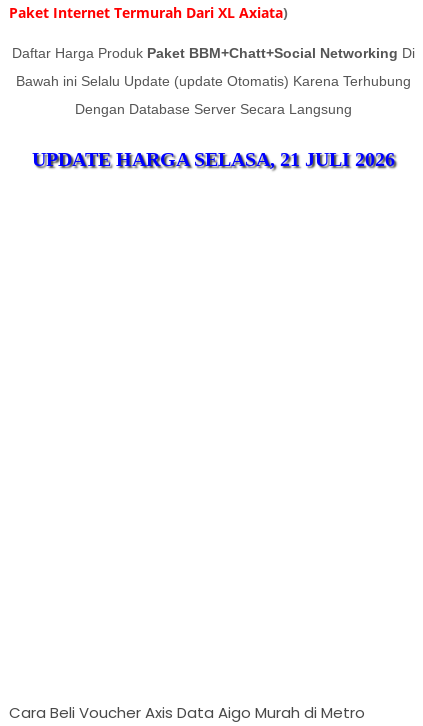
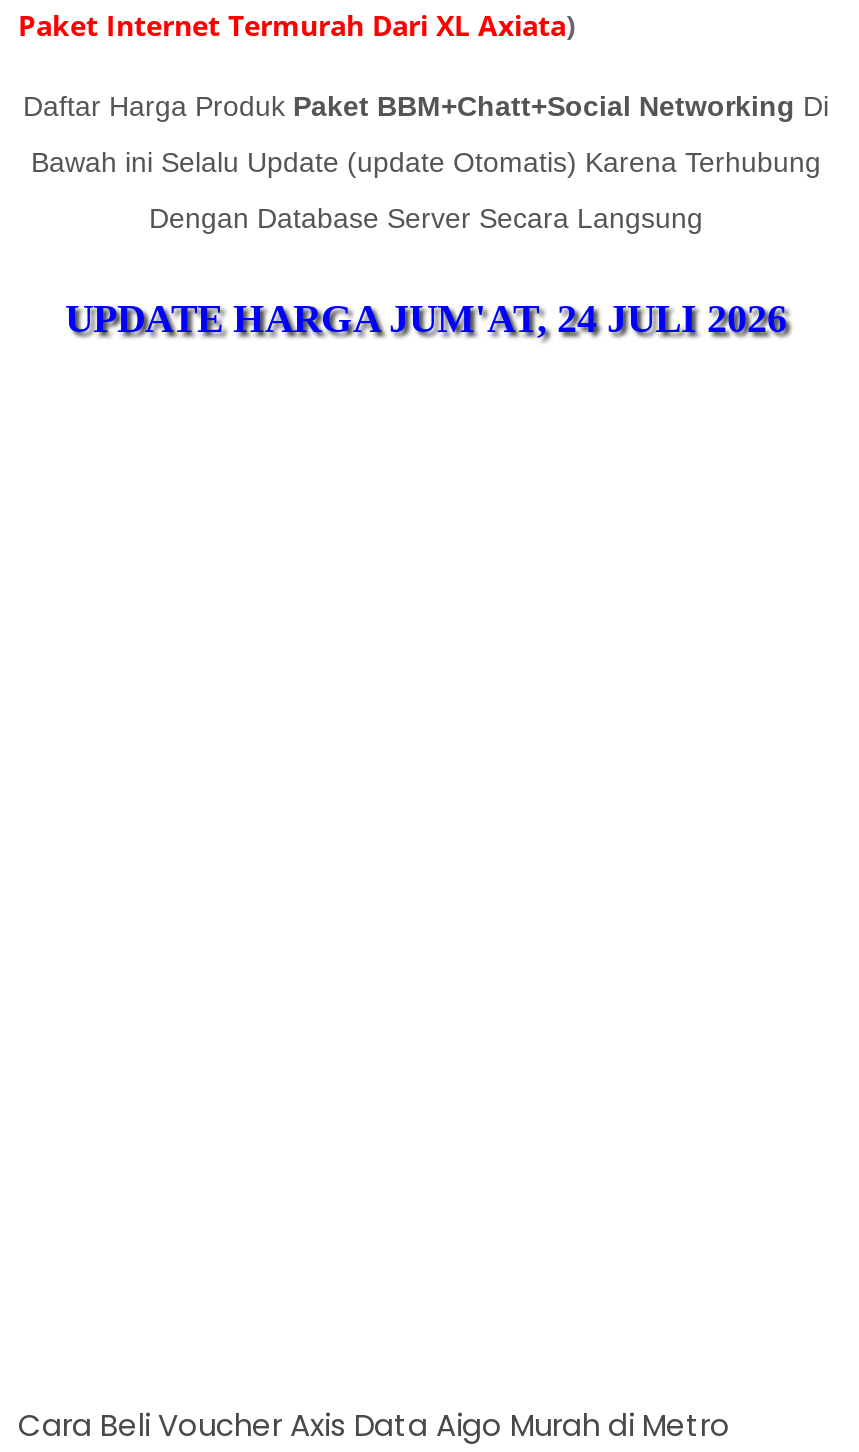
- UPDATE HARGA SELASA, 21 JULI 2026
+ UPDATE HARGA JUM'AT, 24 JULI 2026
